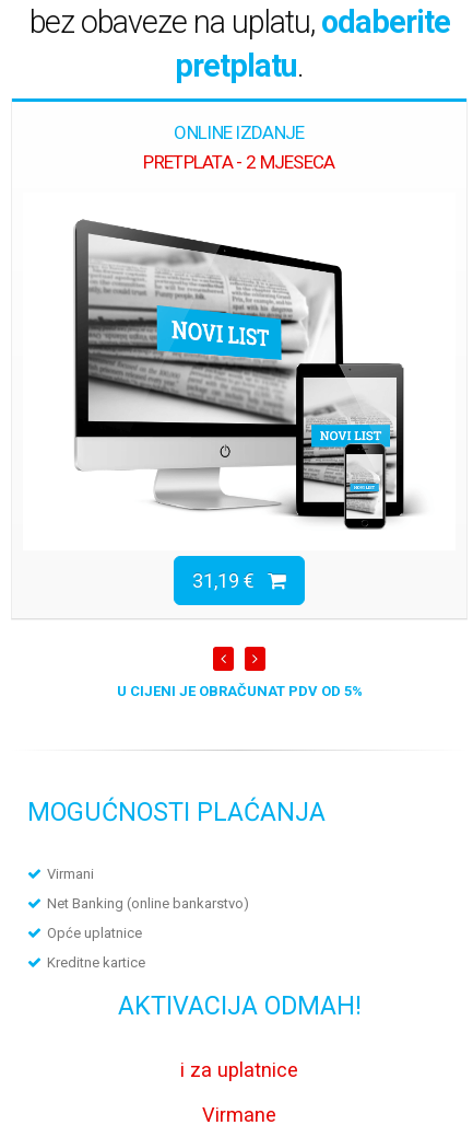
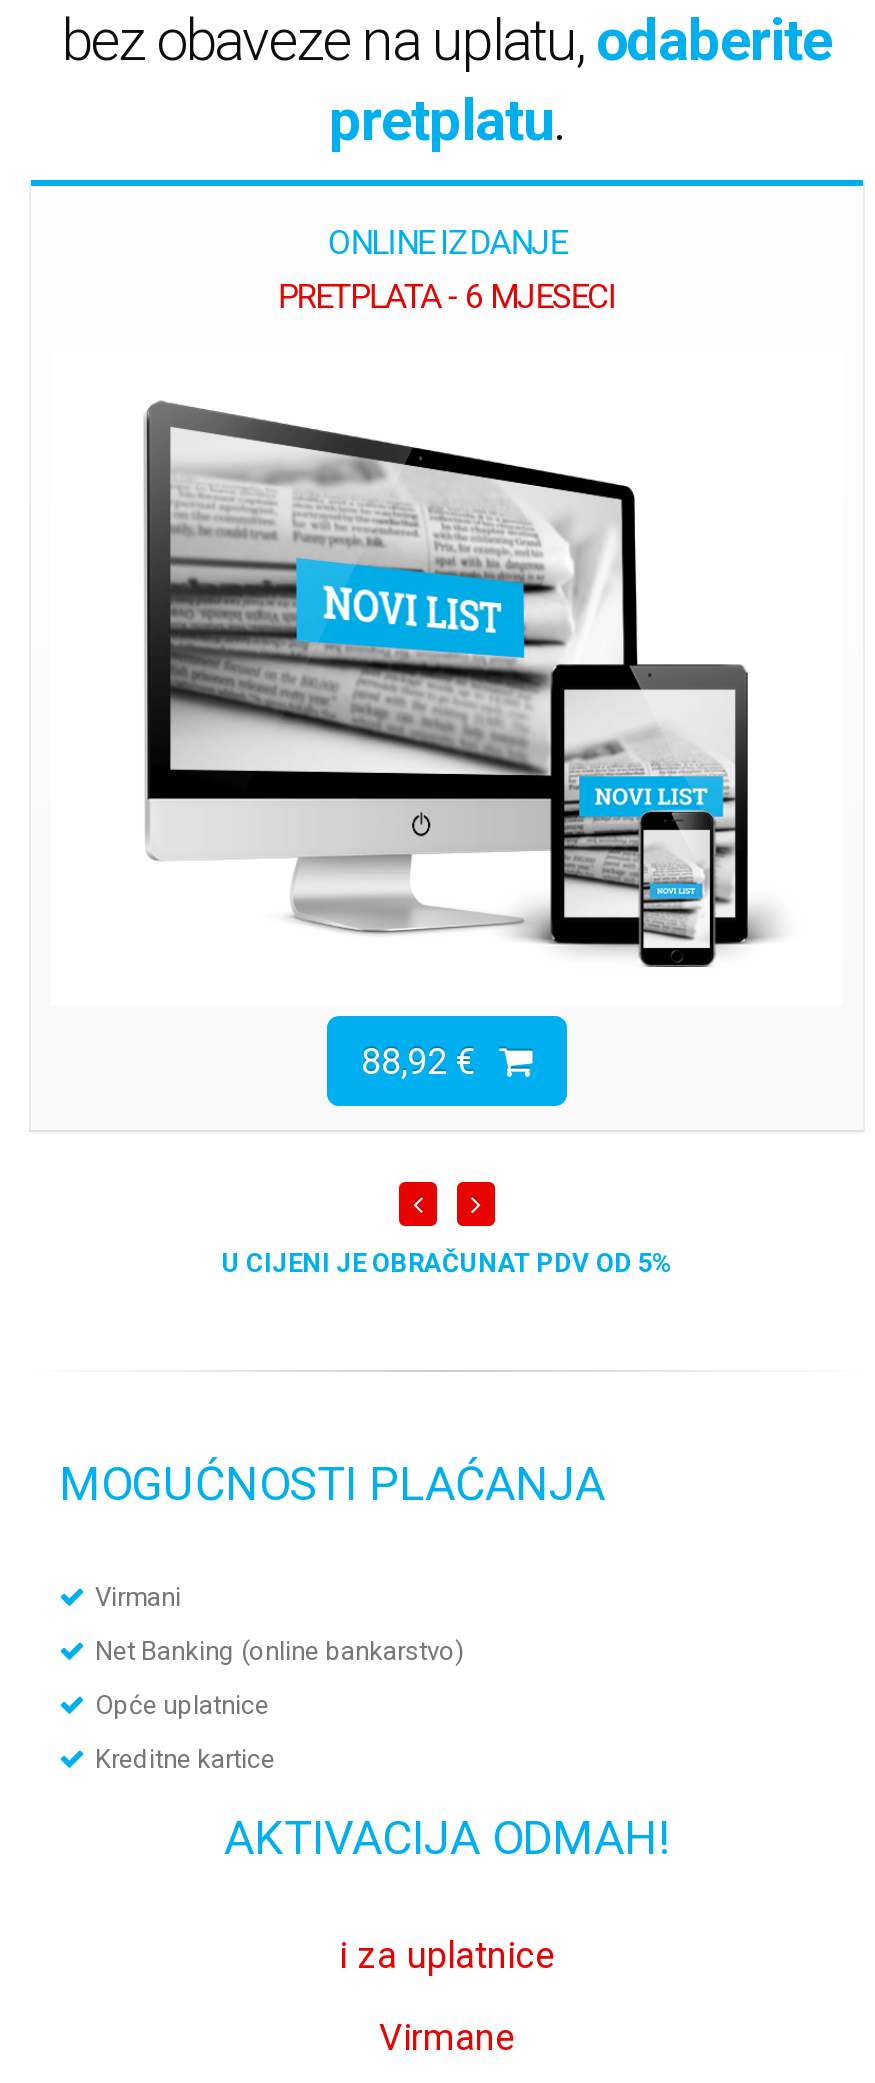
- PRETPLATA - 2 MJESECA
+ PRETPLATA - 6 MJESECI

- 31,19 €
+ 88,92 €
